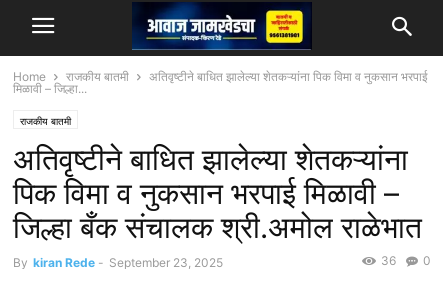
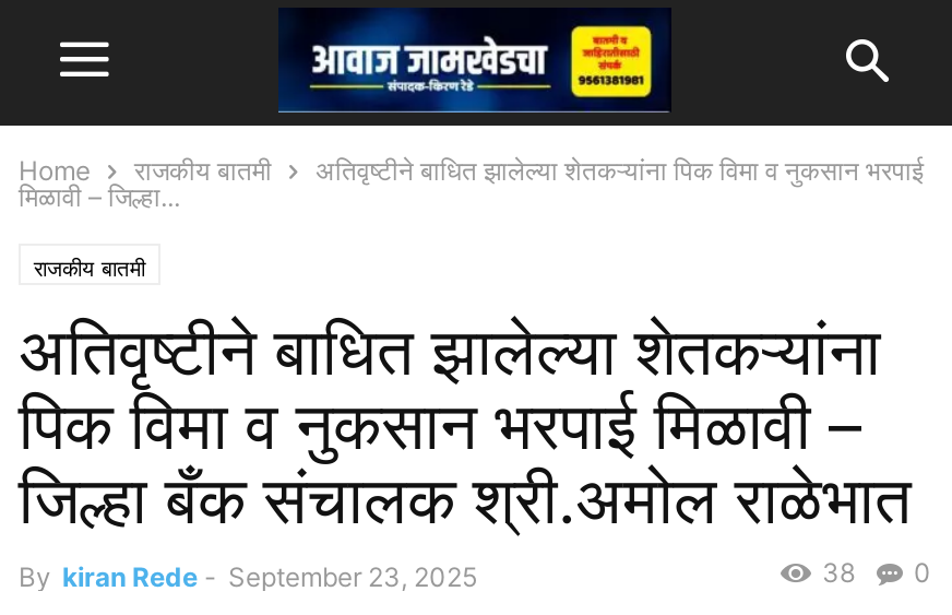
- 36 0
+ 38 0
